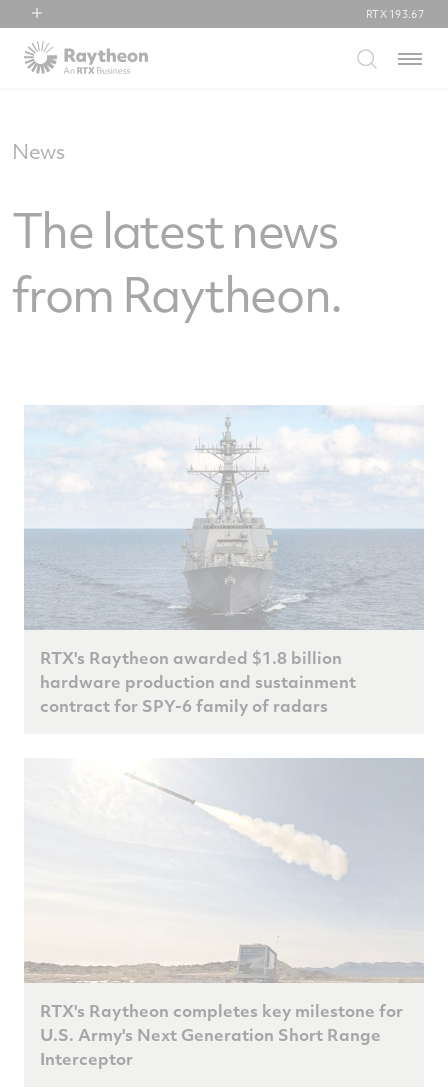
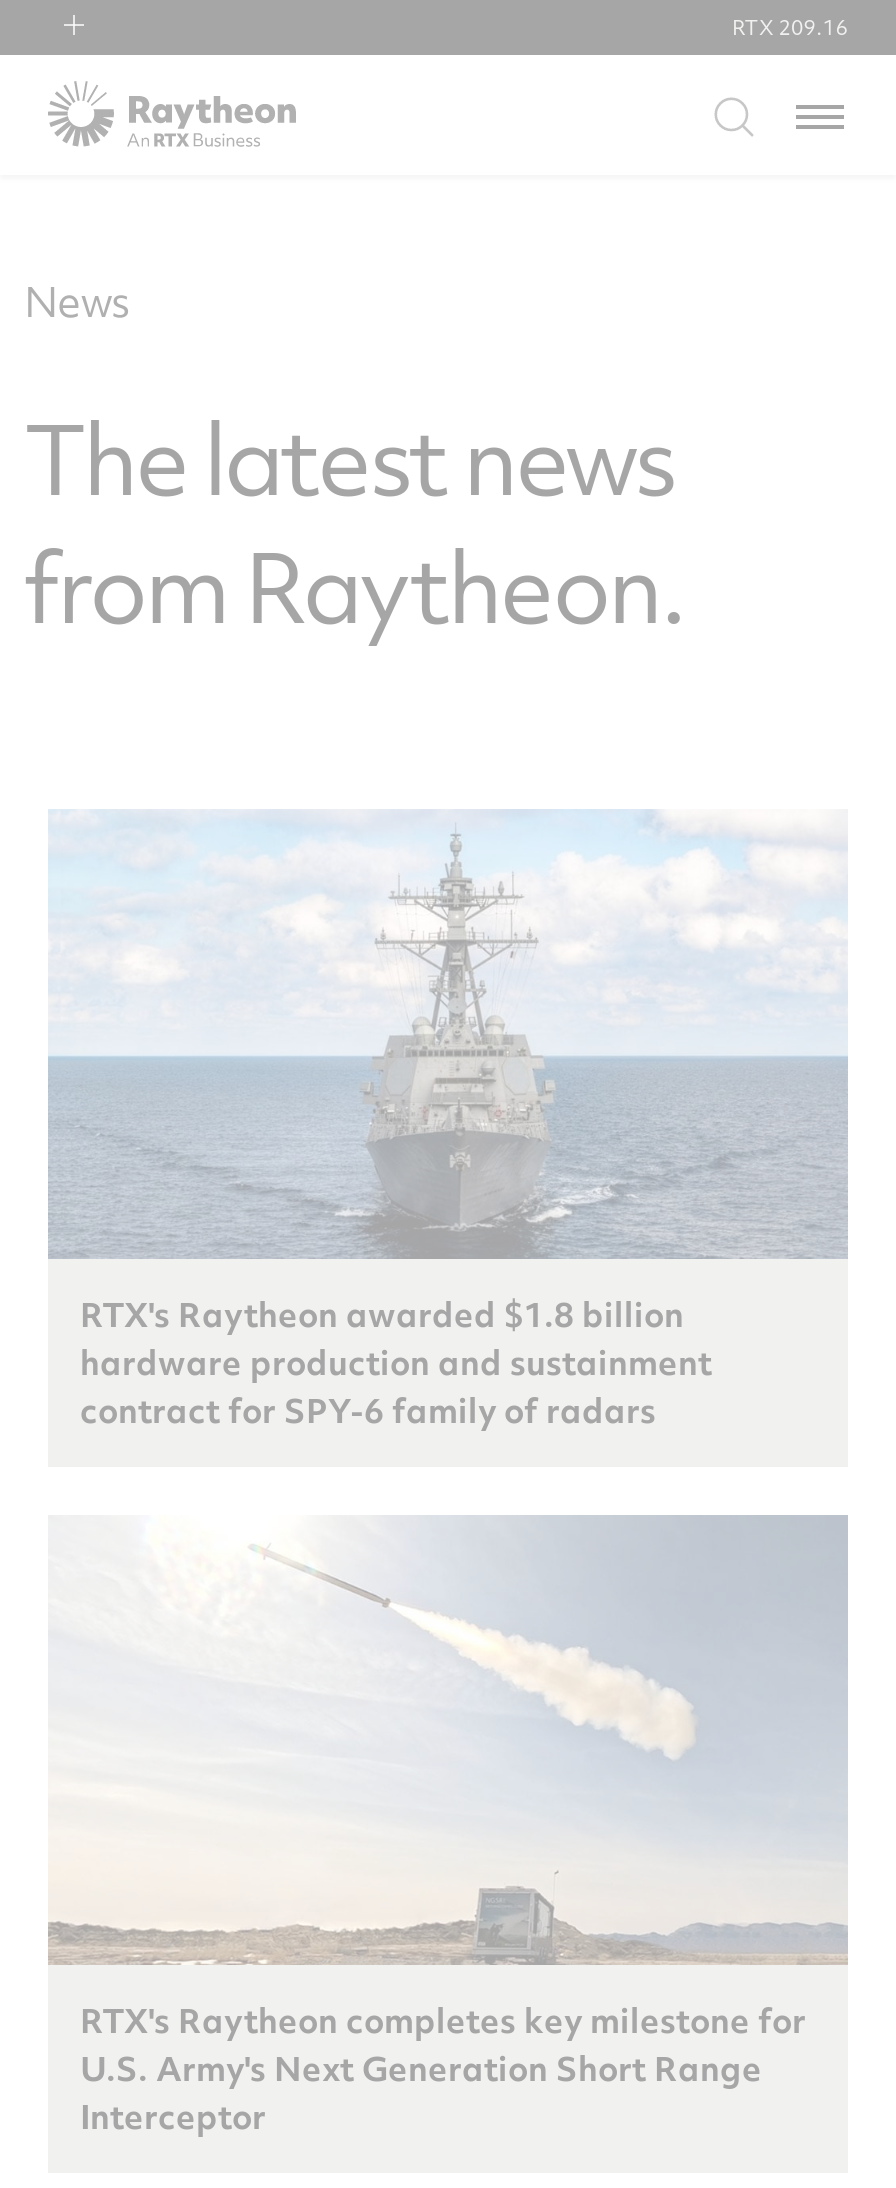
- RTX 193.67
+ RTX 209.16
